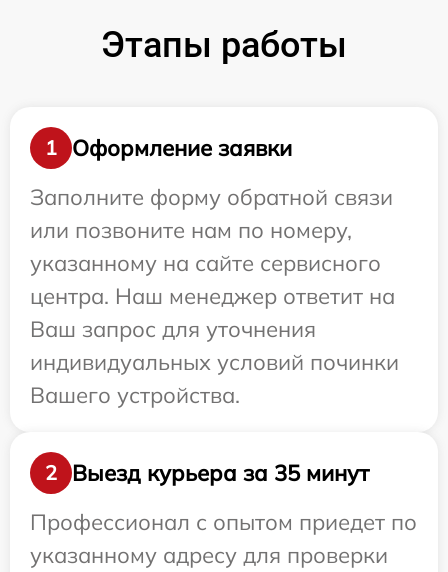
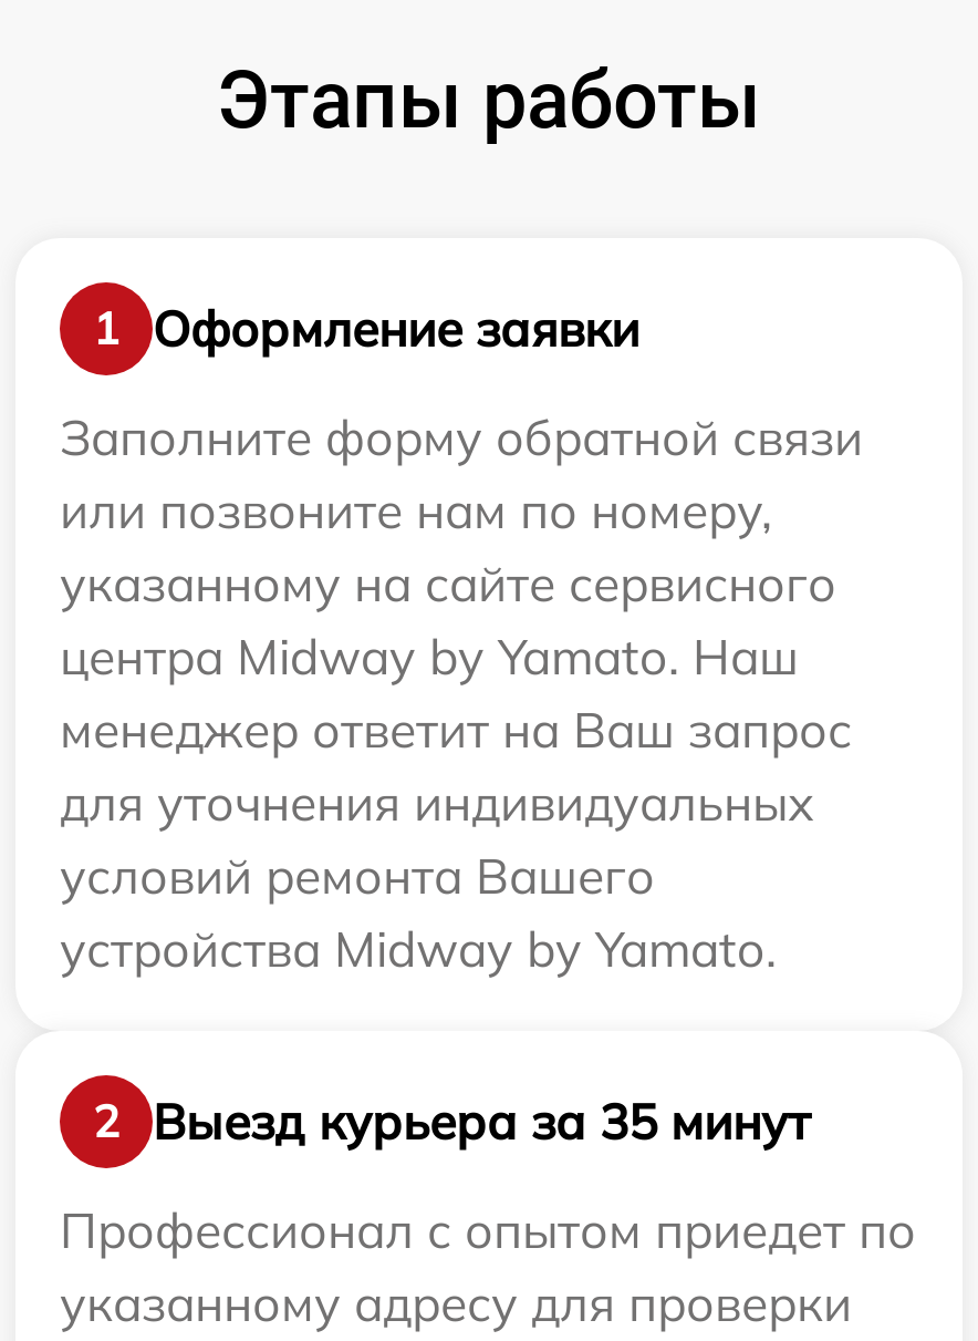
- центра. Наш менеджер ответит на
- Ваш запрос для уточнения
- индивидуальных условий починки
- Вашего устройства.
+ центра Midway by Yamato. Наш
+ менеджер ответит на Ваш запрос
+ для уточнения индивидуальных
+ условий ремонта Вашего
+ устройства Midway by Yamato.
